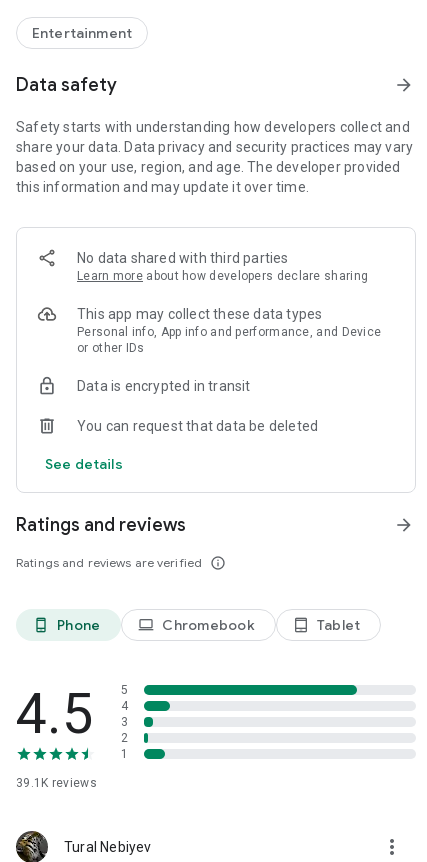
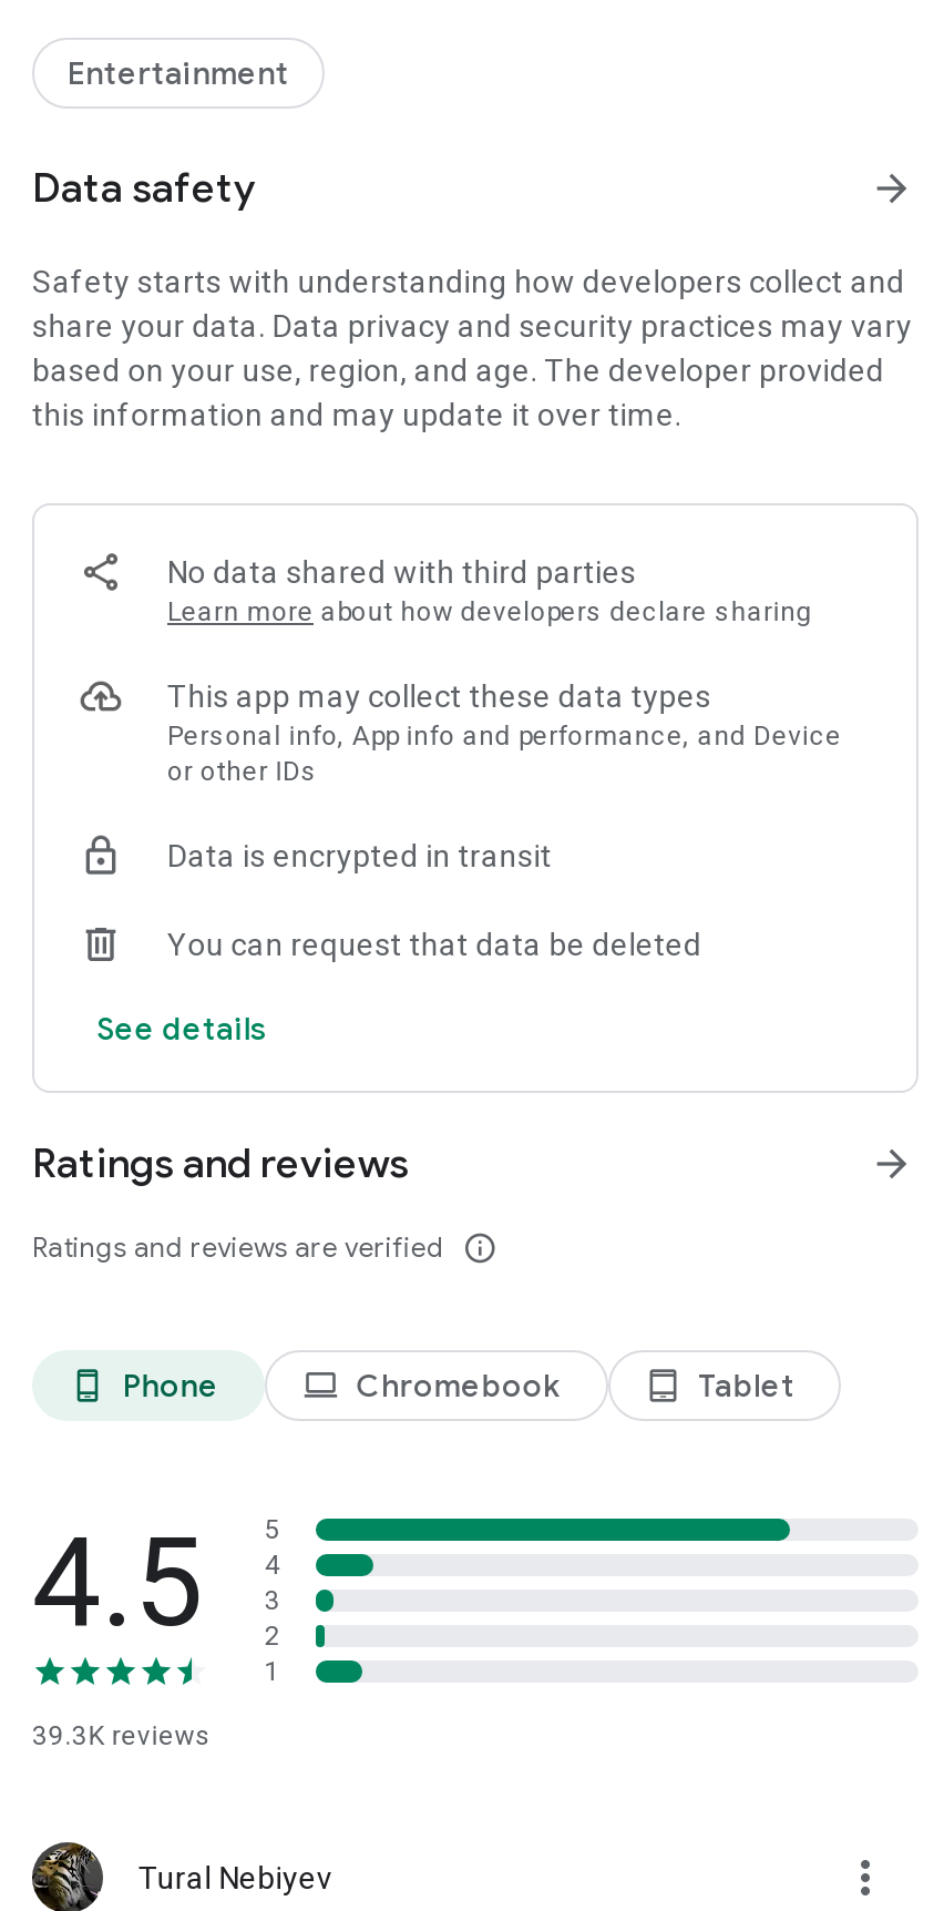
- 39.1K reviews
+ 39.3K reviews
